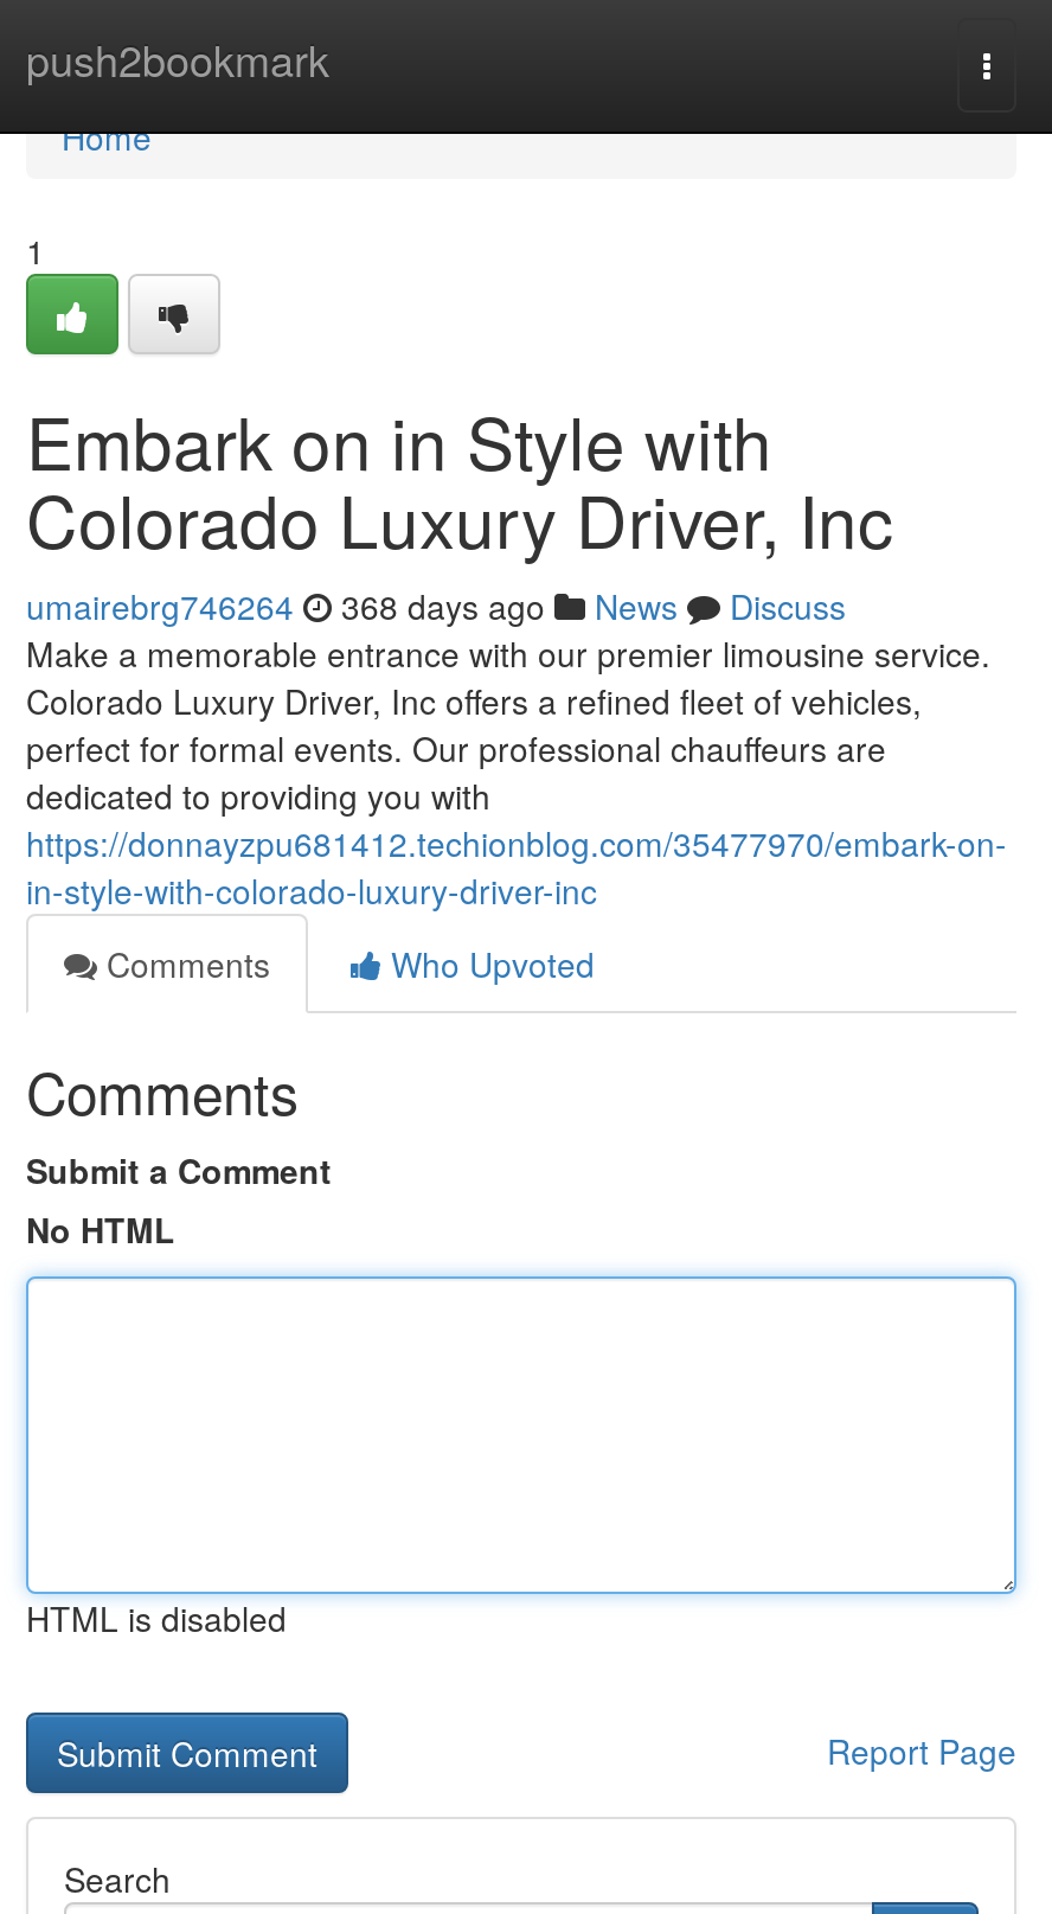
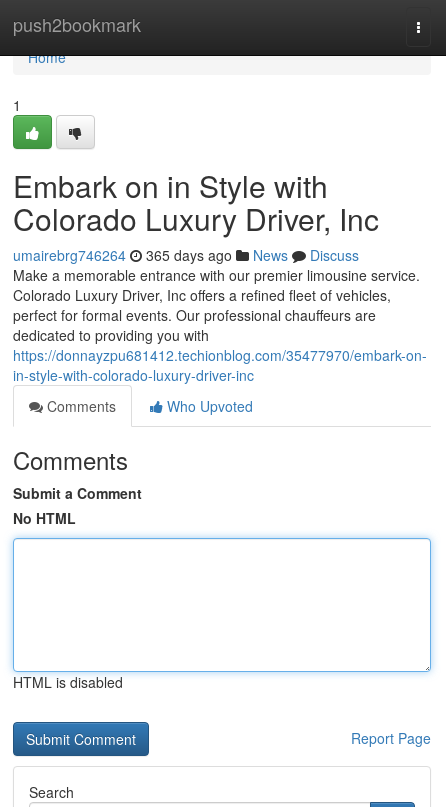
- umairebrg746264 368 days ago News Discuss
+ umairebrg746264 365 days ago News Discuss
